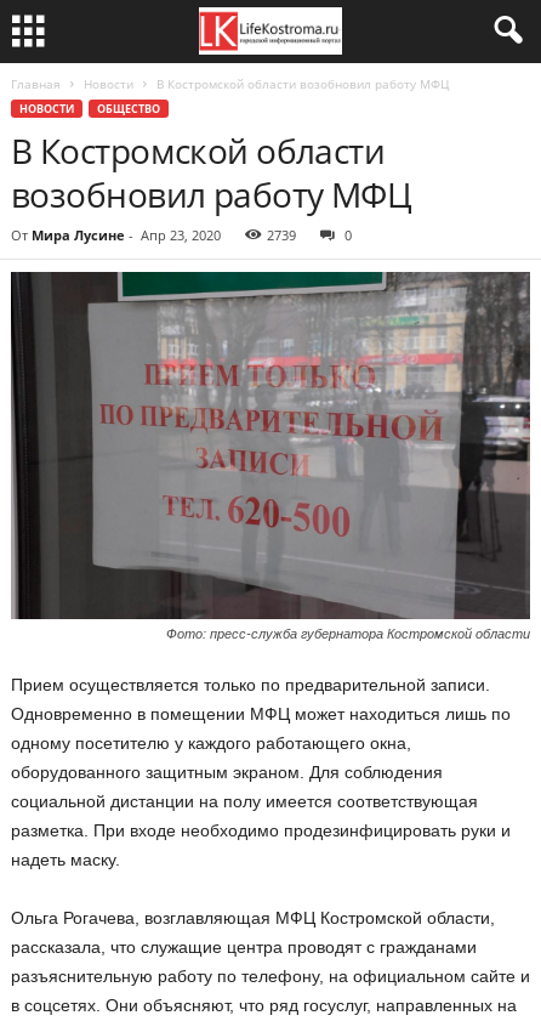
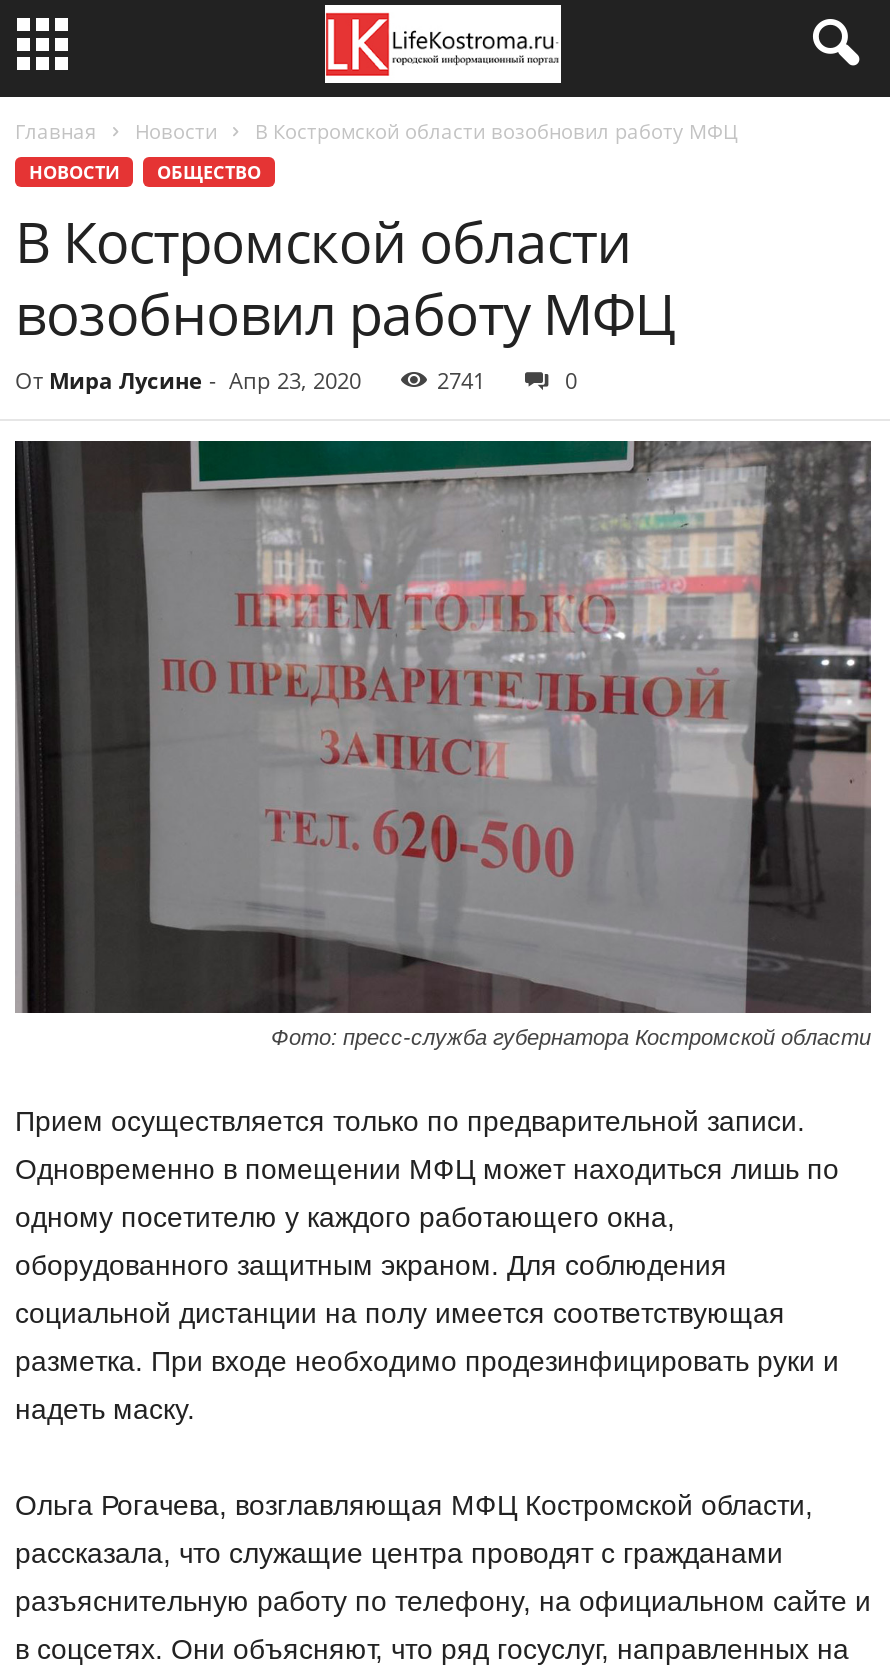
- 2739
+ 2741
